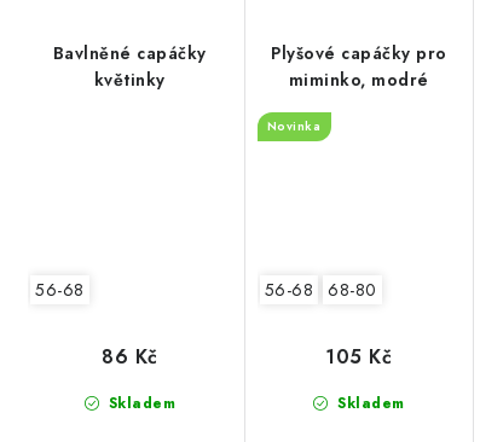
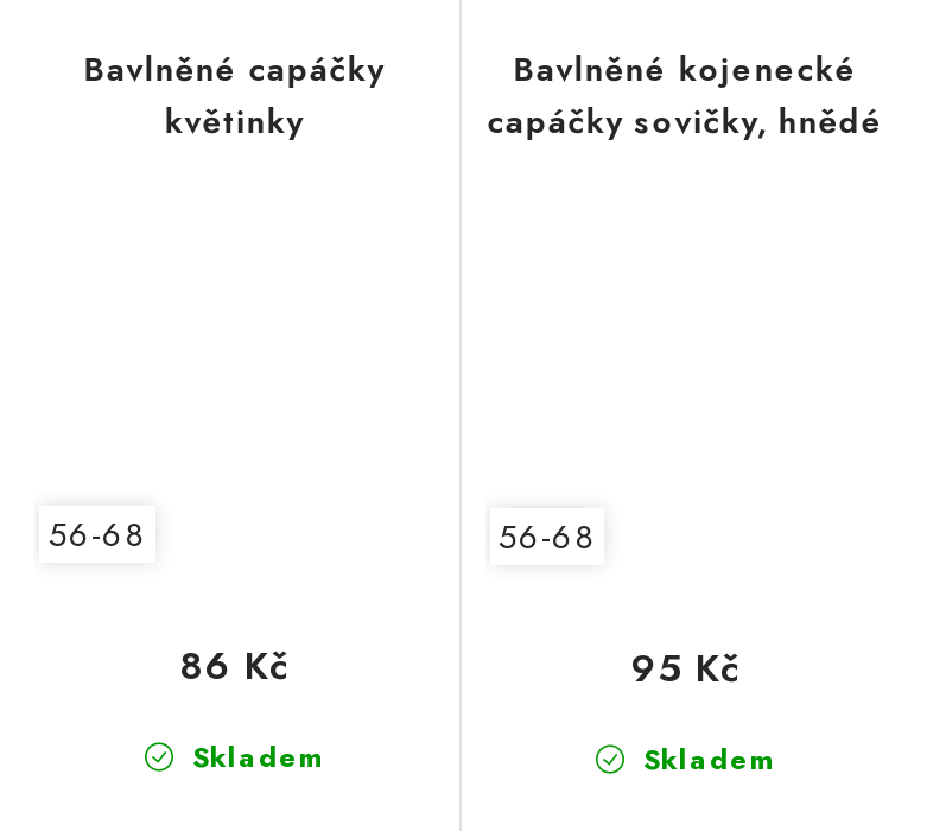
- Plyšové capáčky pro
- miminko, modré
- Novinka
+ Bavlněné kojenecké
+ capáčky sovičky, hnědé

- 56-68 68-80
+ 56-68

- 105 Kč
+ 95 Kč
